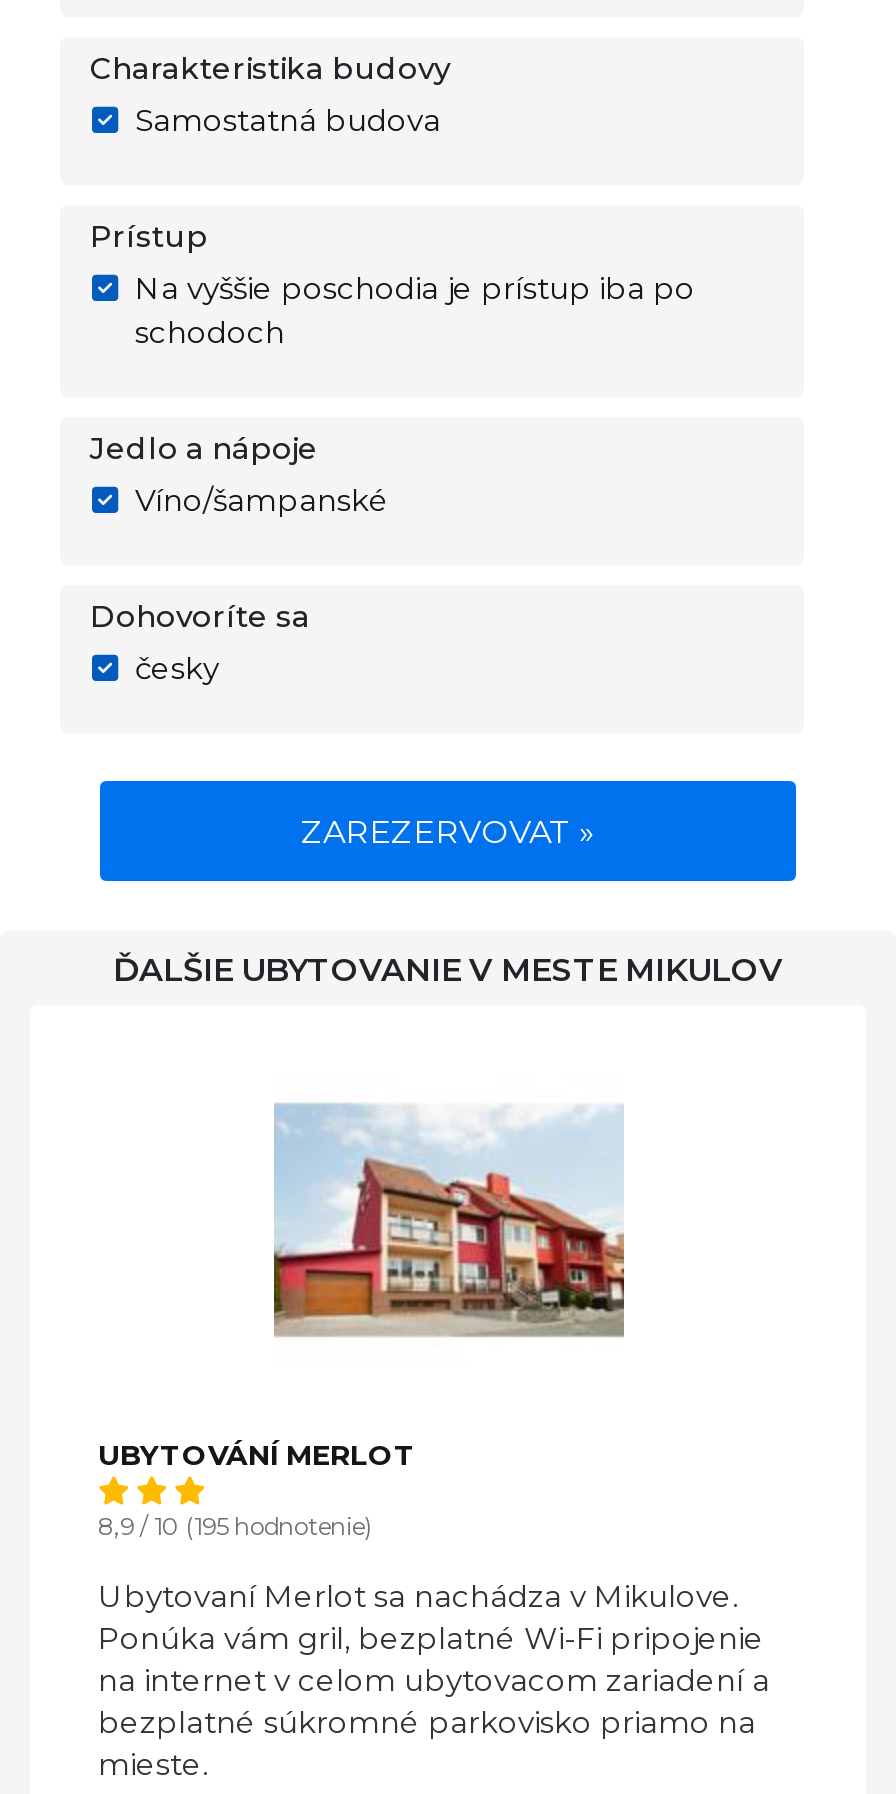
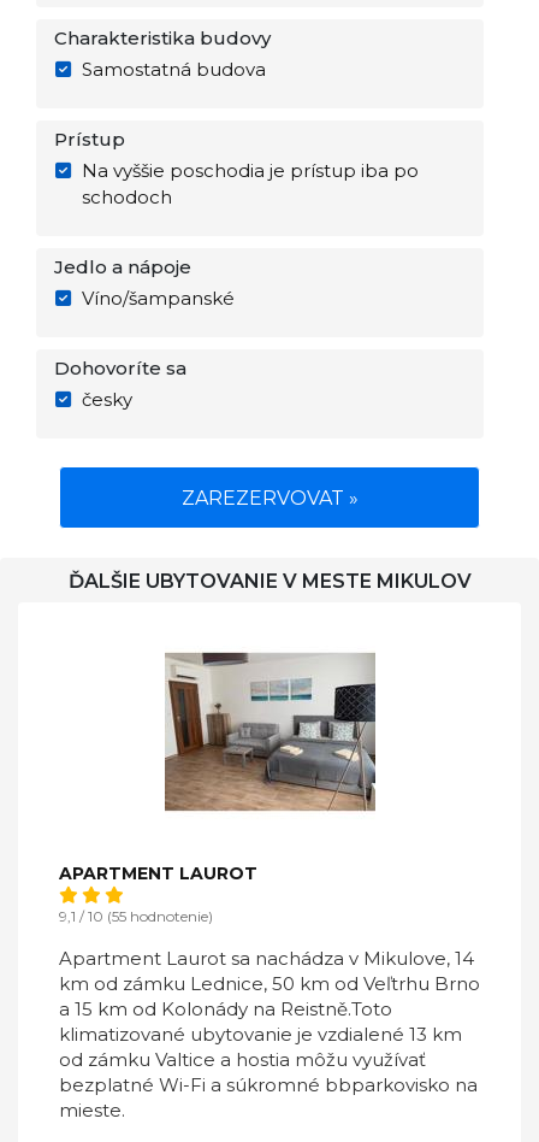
- [image]
+ [image]

- UBYTOVÁNÍ MERLOT
+ APARTMENT LAUROT

- 8,9 / 10 (195 hodnotenie)
+ 9,1 / 10 (55 hodnotenie)

- Ubytovaní Merlot sa nachádza v Mikulove.
- Ponúka vám gril, bezplatné Wi-Fi pripojenie
- na internet v celom ubytovacom zariadení a
- bezplatné súkromné parkovisko priamo na
+ Apartment Laurot sa nachádza v Mikulove, 14
+ km od zámku Lednice, 50 km od Veľtrhu Brno
+ a 15 km od Kolonády na Reistně.Toto
+ klimatizované ubytovanie je vzdialené 13 km
+ od zámku Valtice a hostia môžu využívať
+ bezplatné Wi-Fi a súkromné bbparkovisko na
